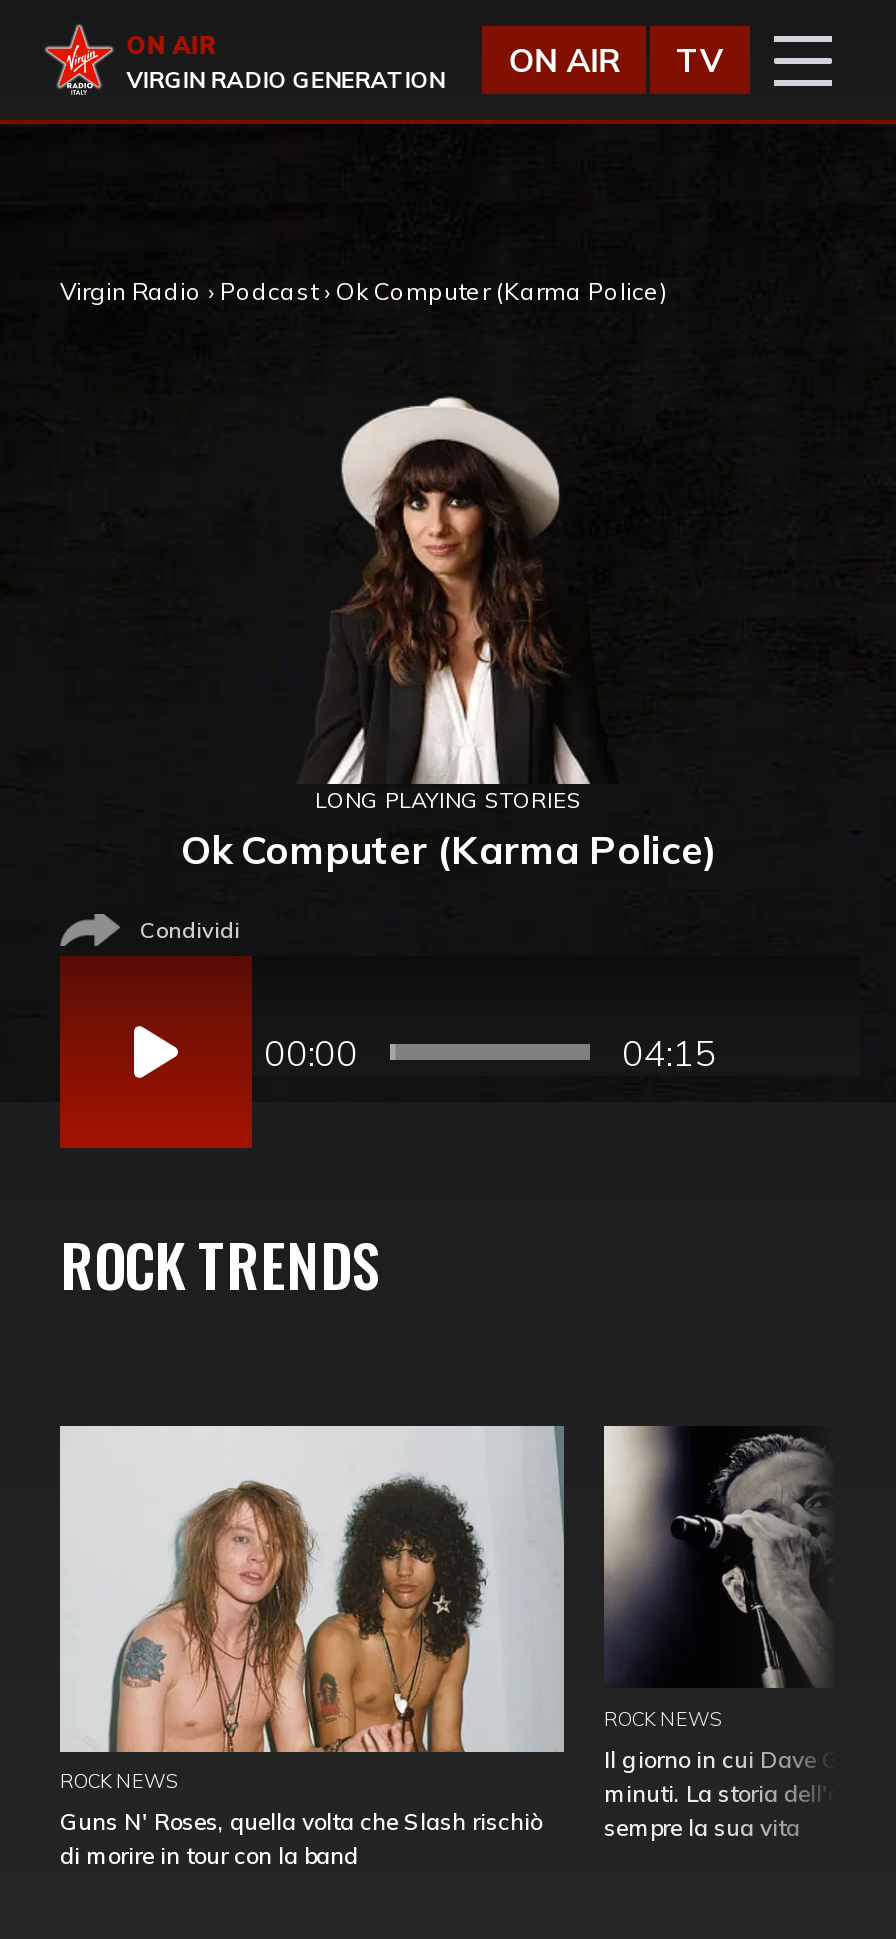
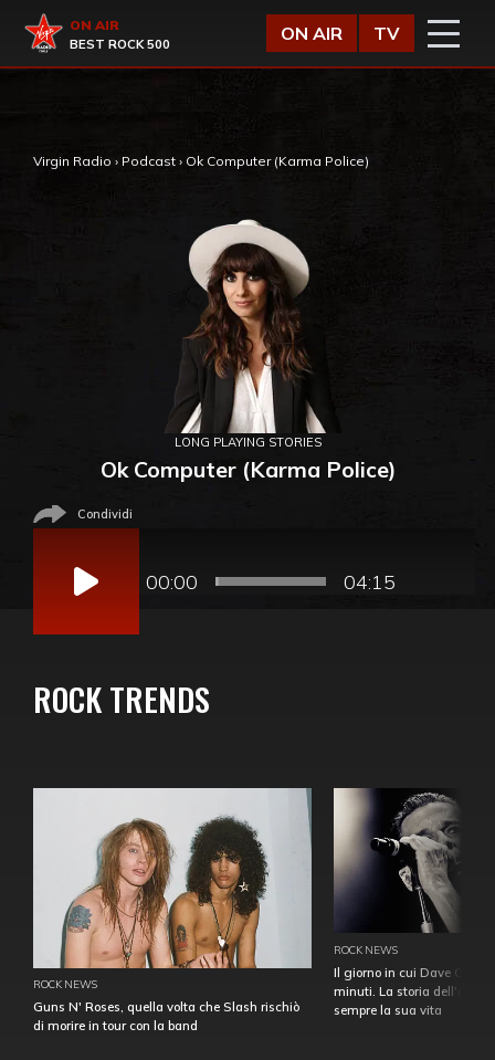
- VIRGIN RADIO GENERATION
+ BEST ROCK 500
